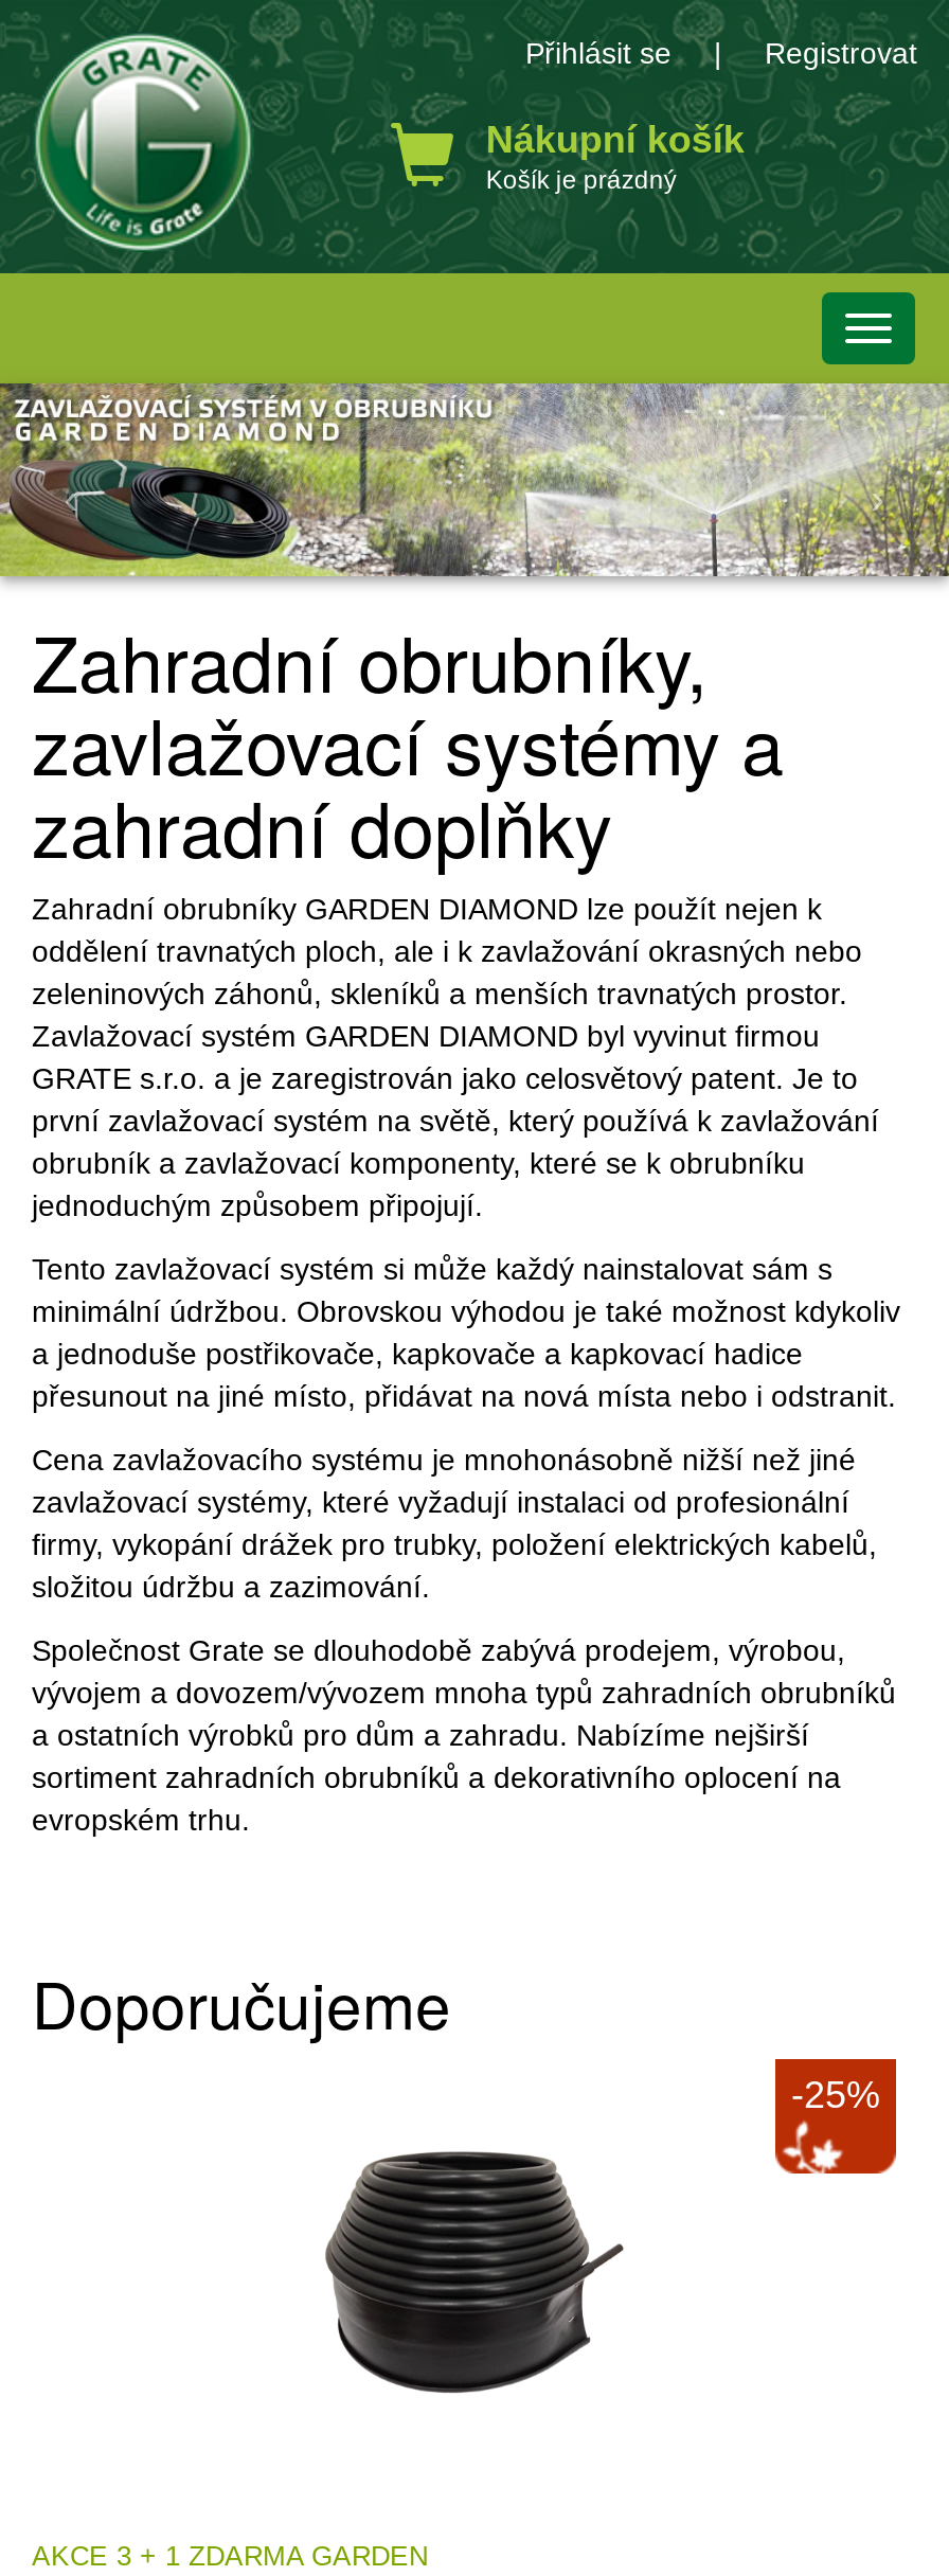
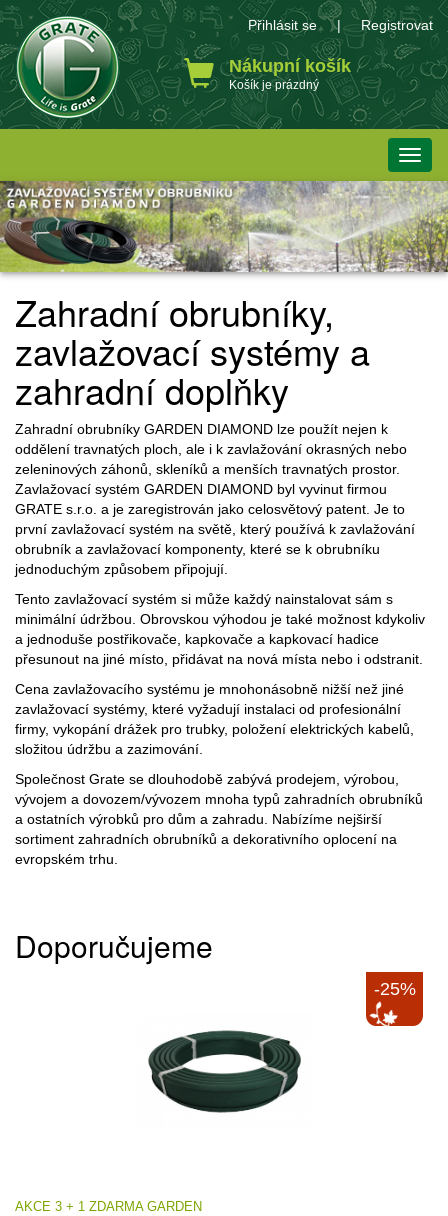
- [image]
+ [image]
